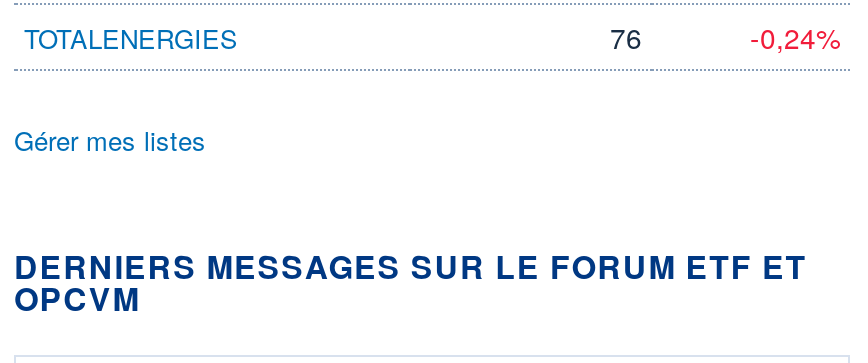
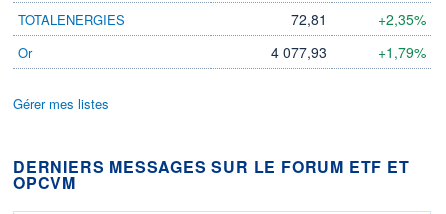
- 76
- -0,24%
+ 72,81
+ +2,35%
+ Or
+ 4 077,93
+ +1,79%
